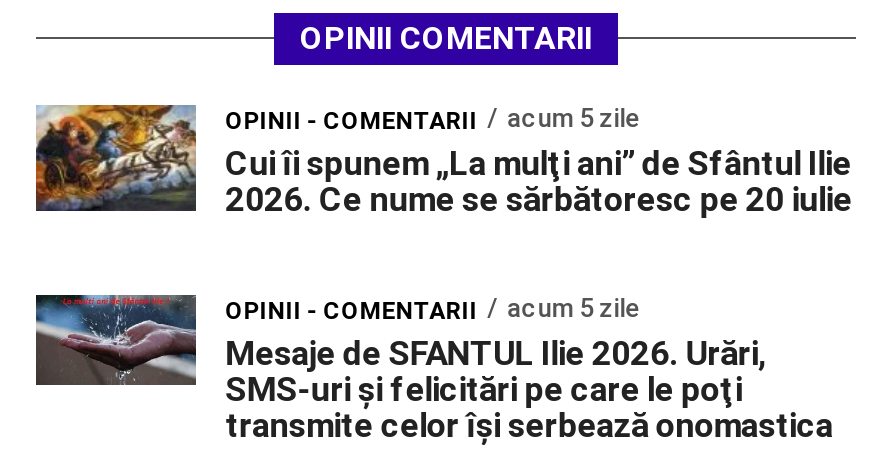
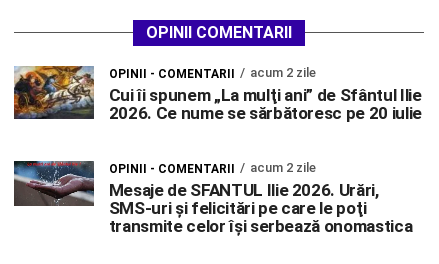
- OPINII - COMENTARII acum 5 zile
+ OPINII - COMENTARII acum 2 zile

- OPINII - COMENTARII acum 5 zile
+ OPINII - COMENTARII acum 2 zile
